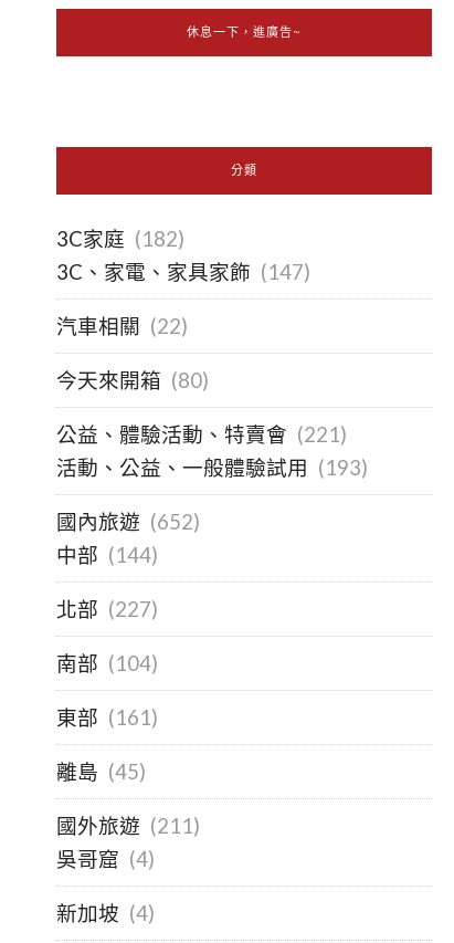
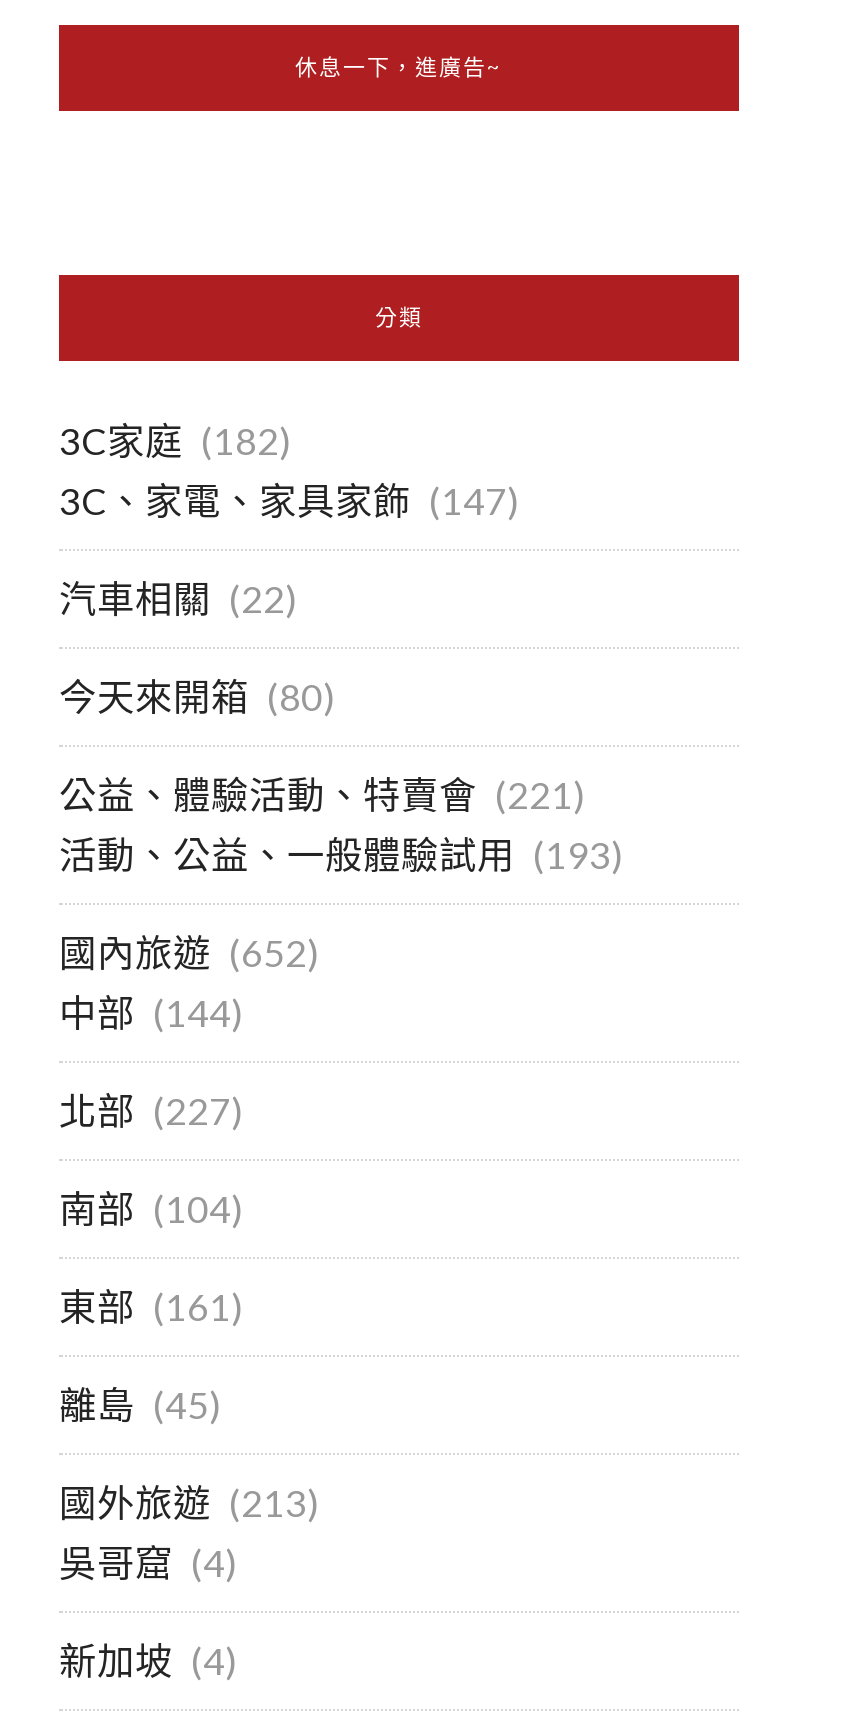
- 國外旅遊 (211)
+ 國外旅遊 (213)
